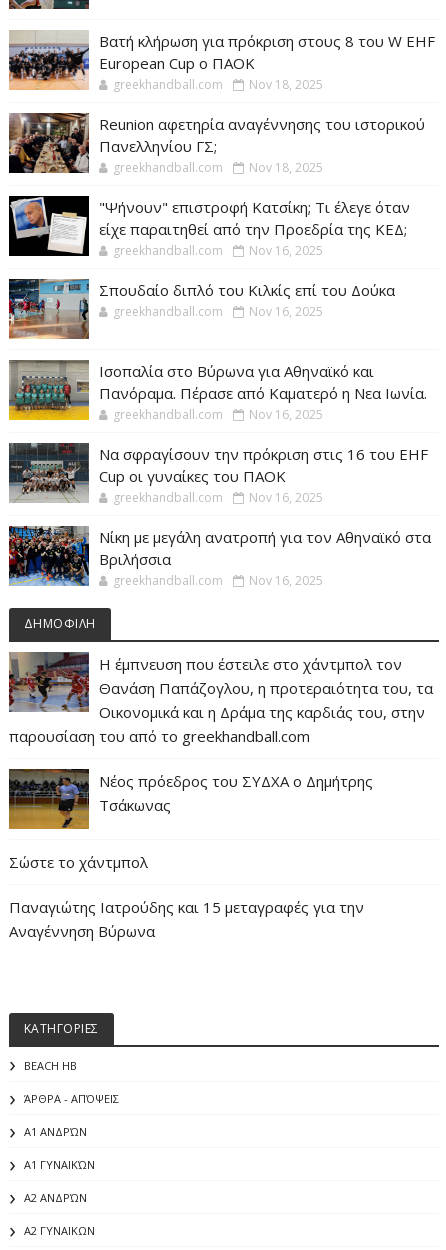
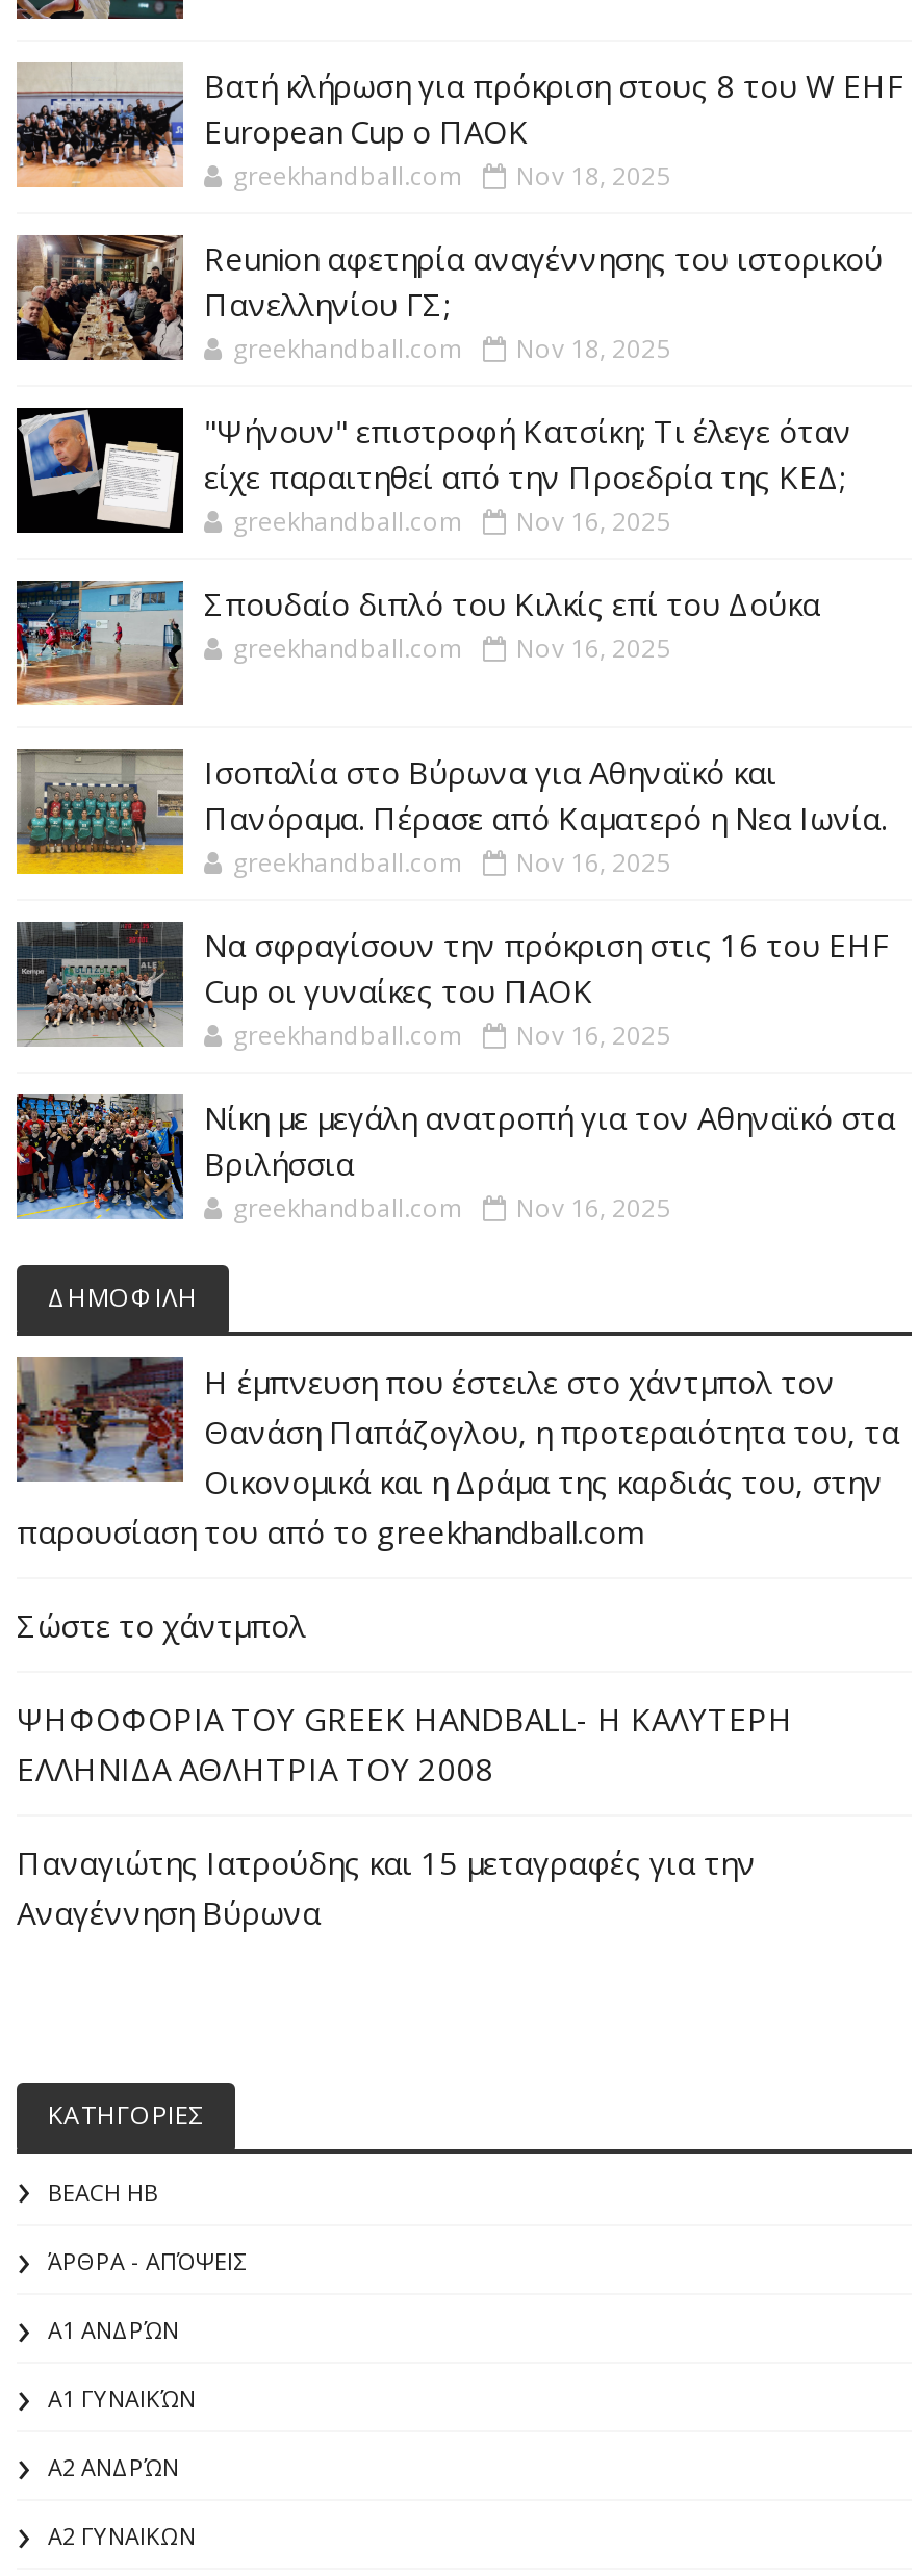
- [image]
- Νέος πρόεδρος του ΣΥΔΧΑ ο Δημήτρης
- Τσάκωνας

moved up: Σώστε το χάντμπολ

+ ΨΗΦΟΦΟΡΙΑ ΤΟΥ GREEK HANDBALL- H ΚΑΛΥΤΕΡΗ
+ ΕΛΛΗΝΙΔΑ ΑΘΛΗΤΡΙΑ ΤΟΥ 2008
